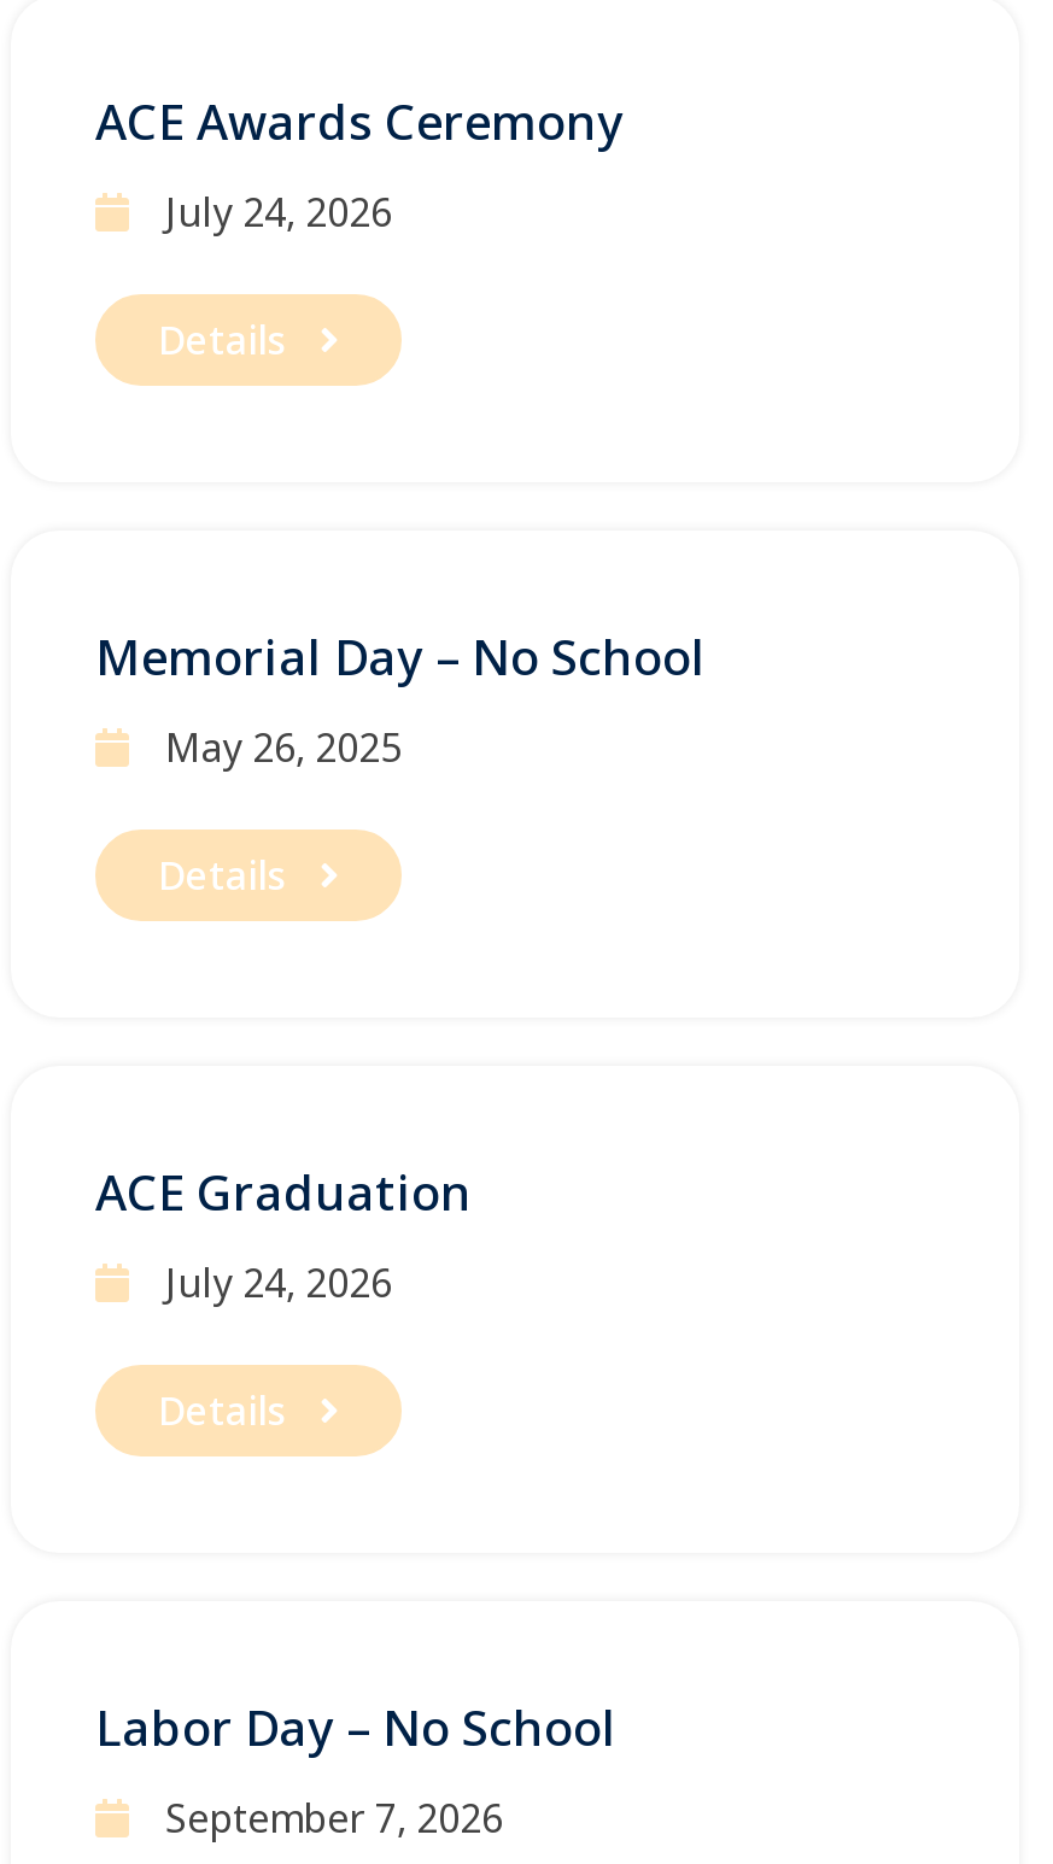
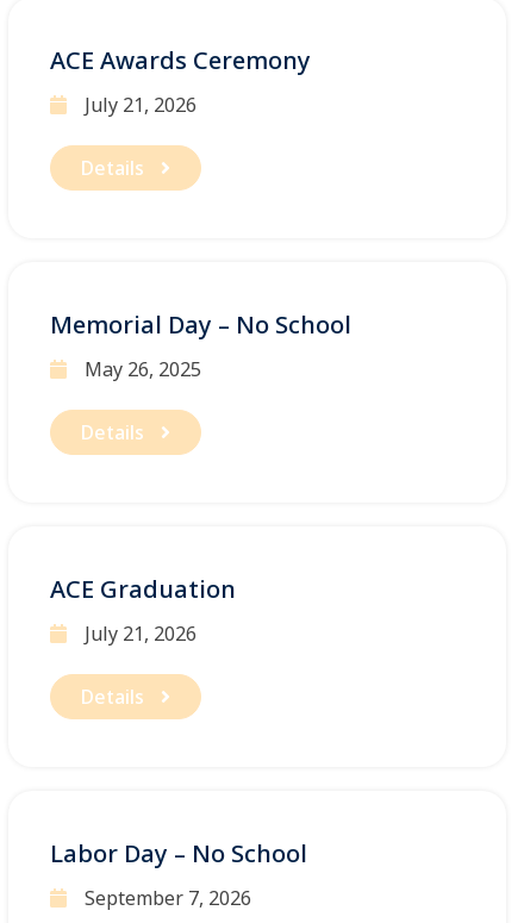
- July 24, 2026
+ July 21, 2026

- July 24, 2026
+ July 21, 2026
